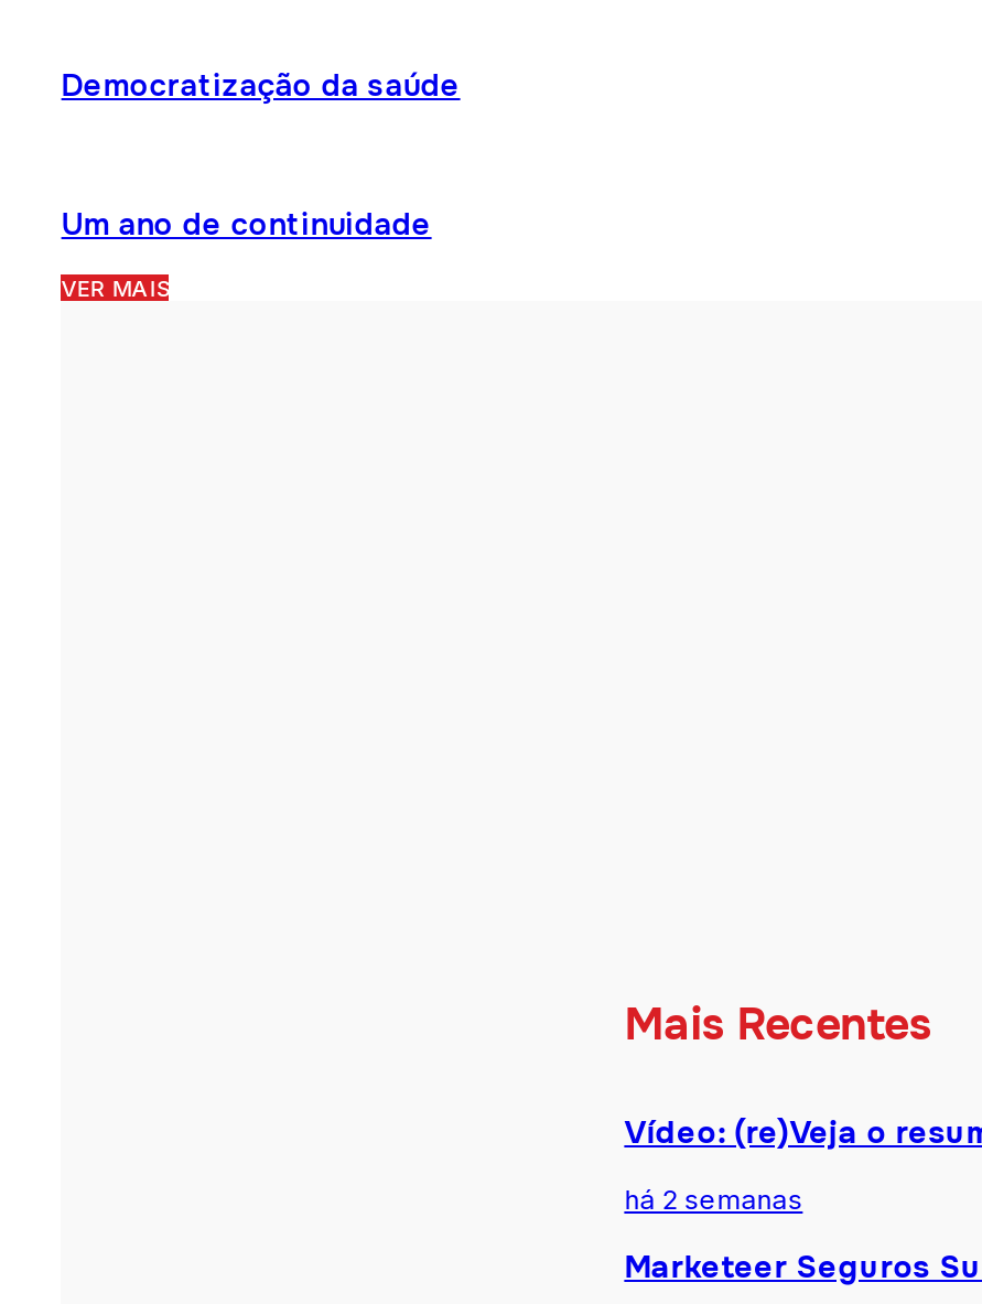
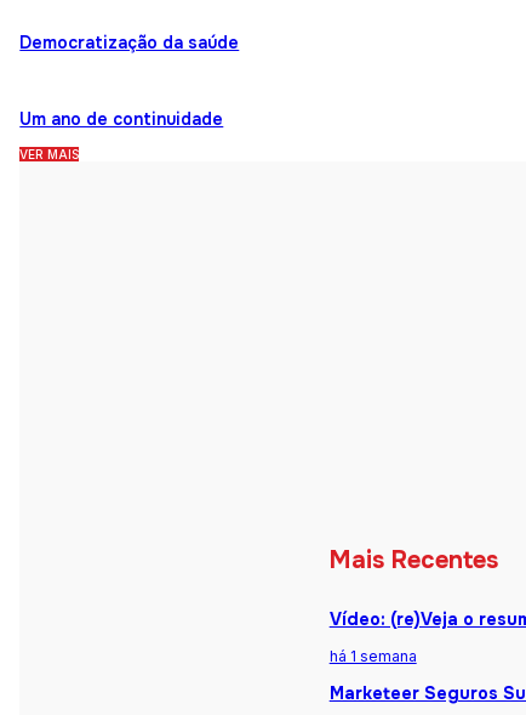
- há 2 semanas
+ há 1 semana
